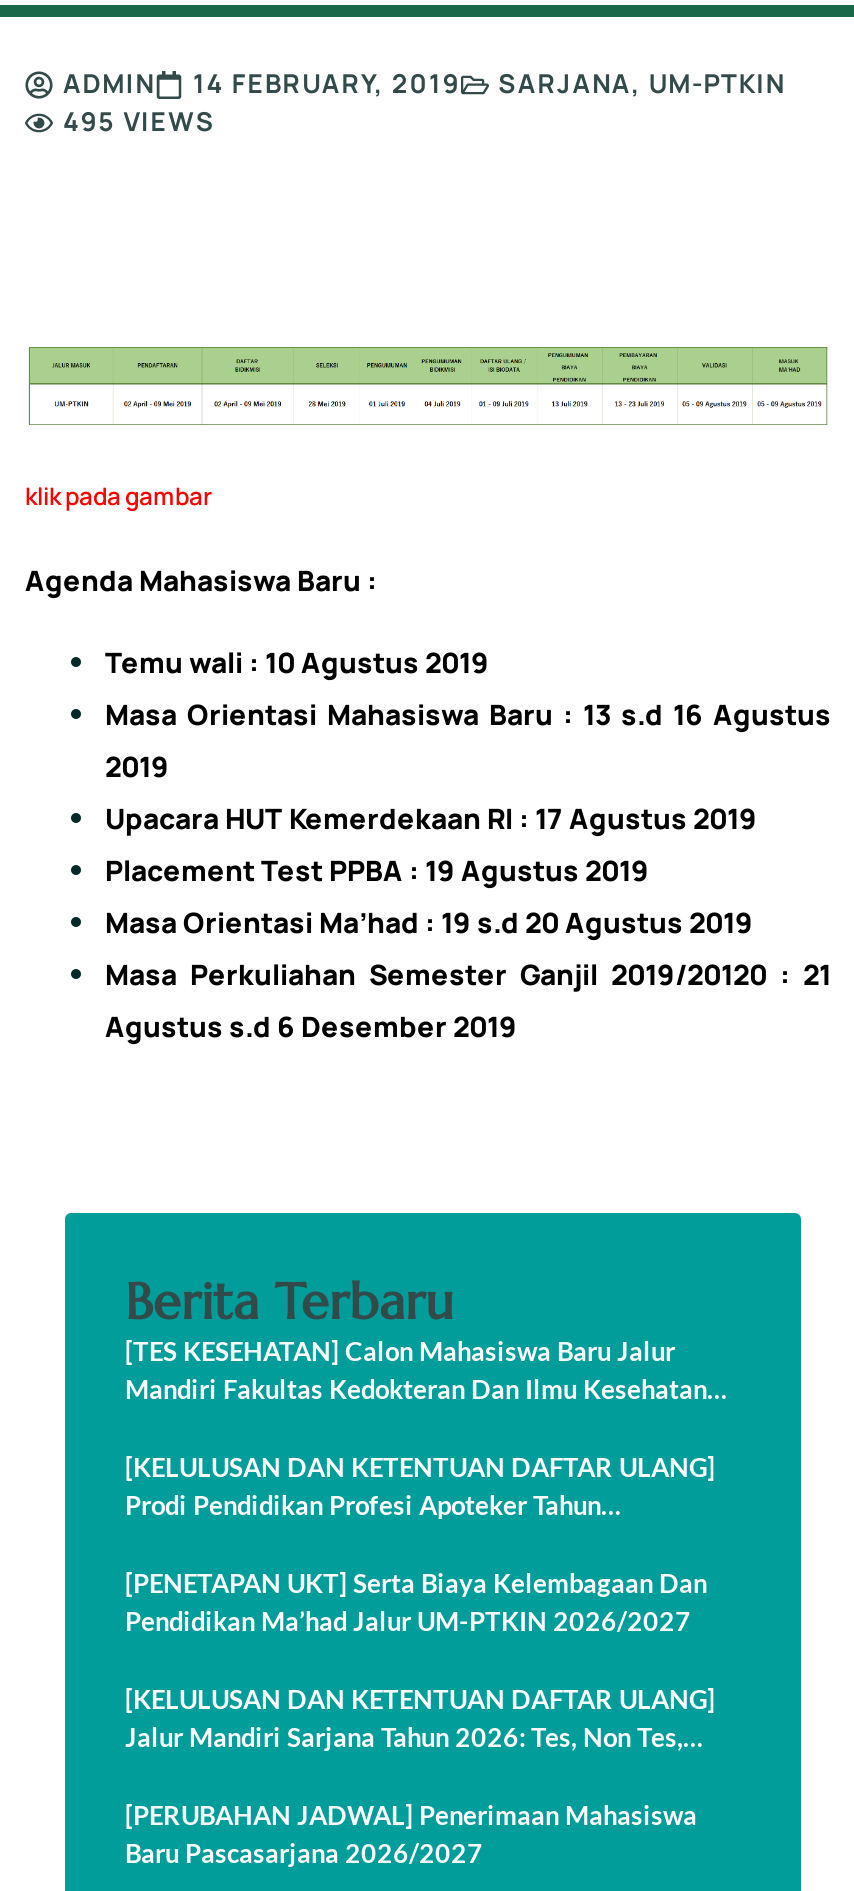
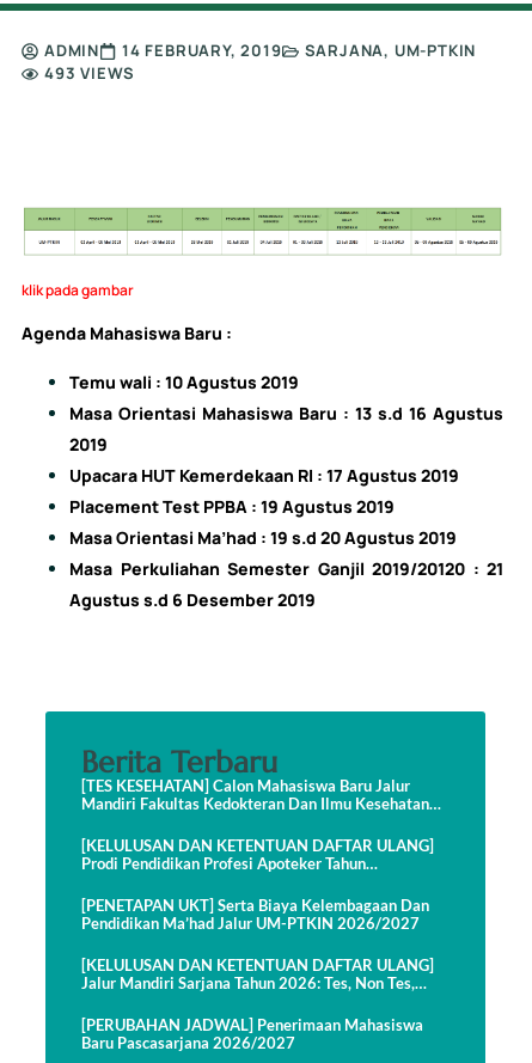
- 495 VIEWS
+ 493 VIEWS
